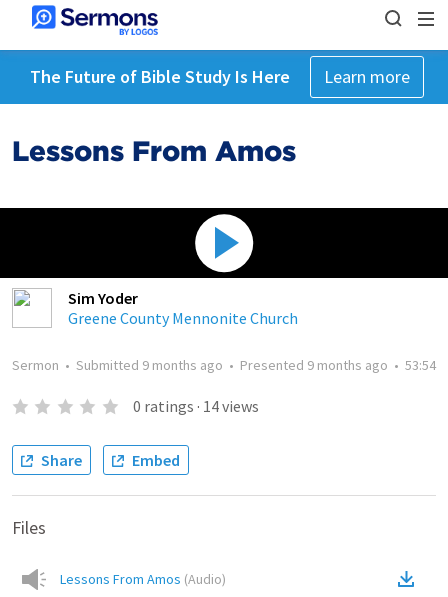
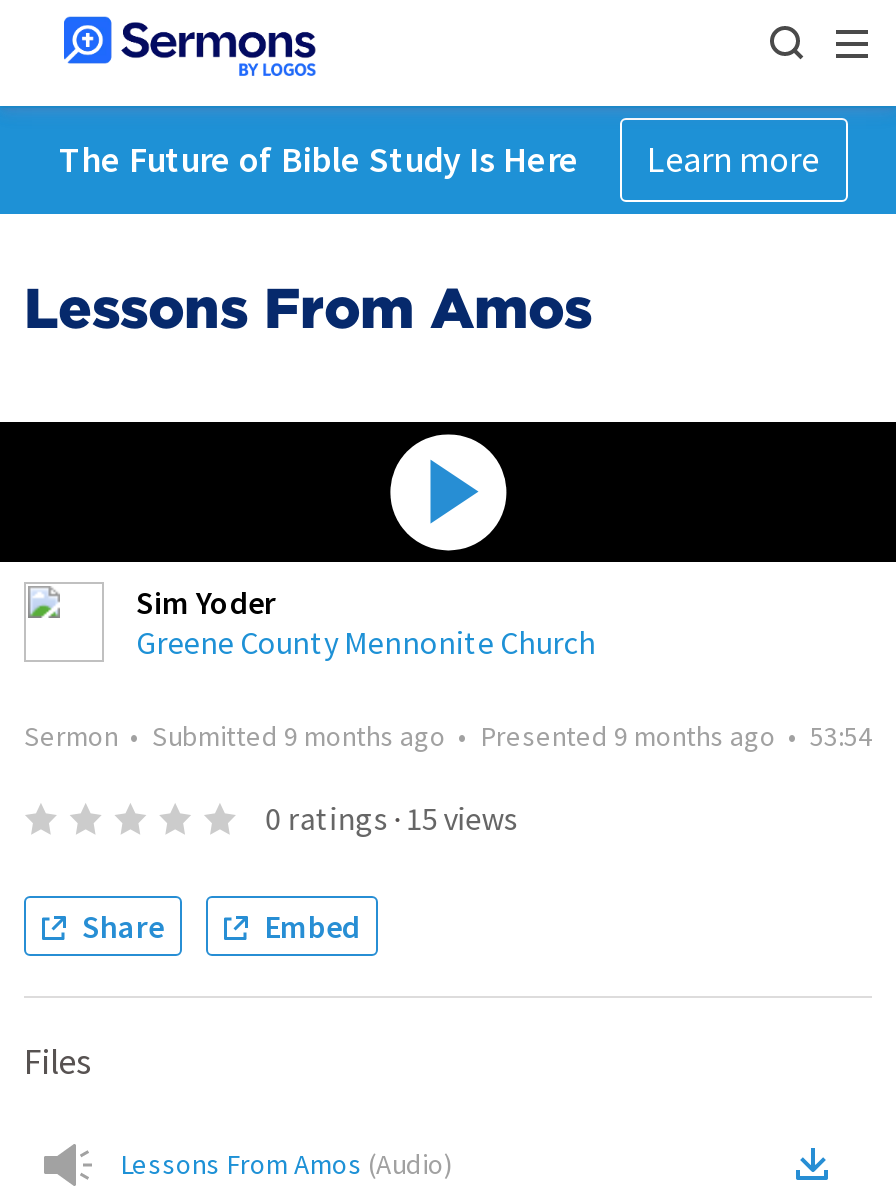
- 0 ratings · 14 views
+ 0 ratings · 15 views
